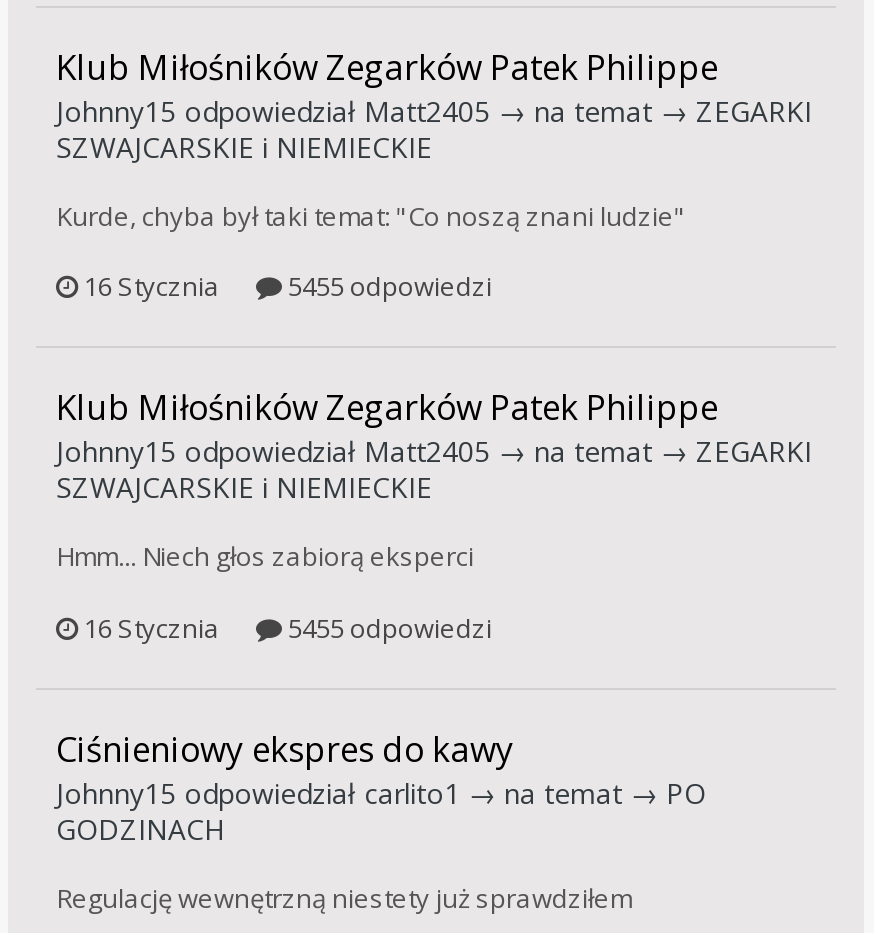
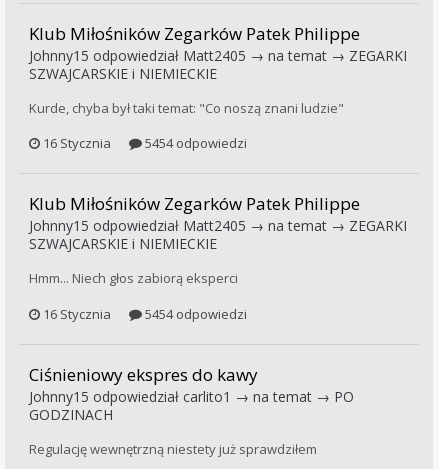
- 16 Stycznia 5455 odpowiedzi
+ 16 Stycznia 5454 odpowiedzi

- 16 Stycznia 5455 odpowiedzi
+ 16 Stycznia 5454 odpowiedzi
